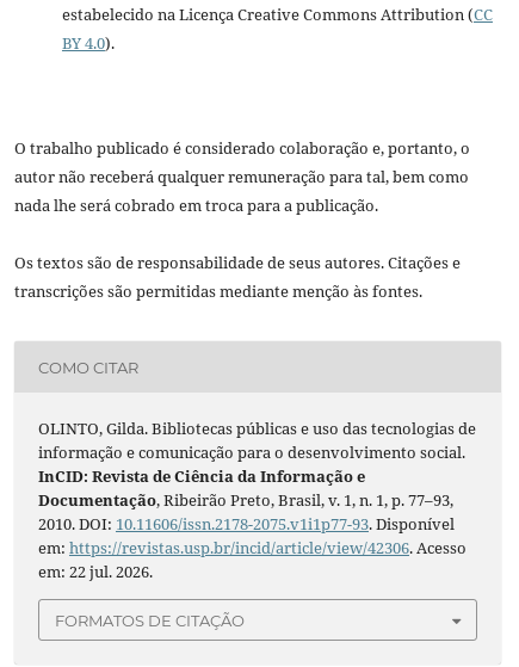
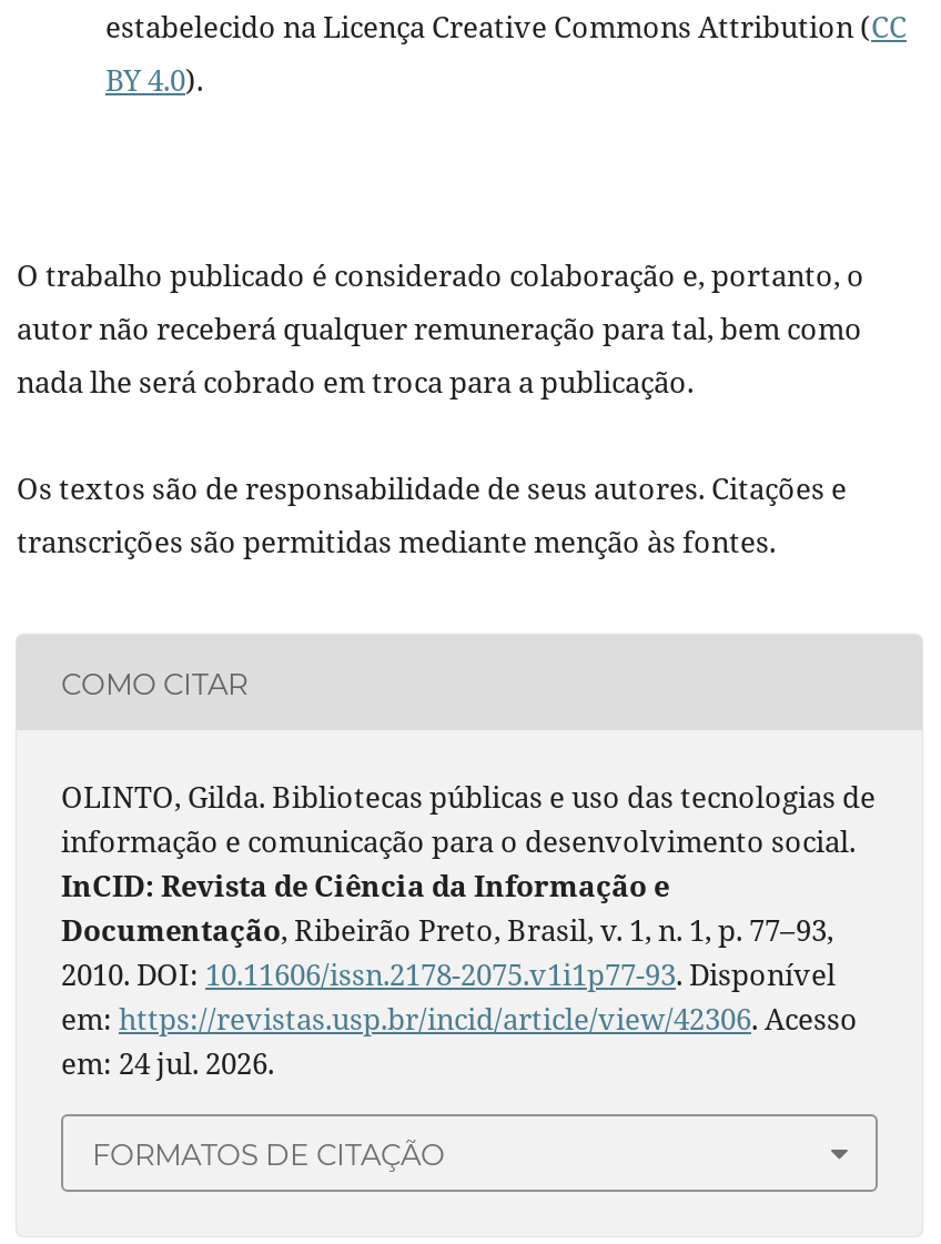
- em: 22 jul. 2026.
+ em: 24 jul. 2026.
